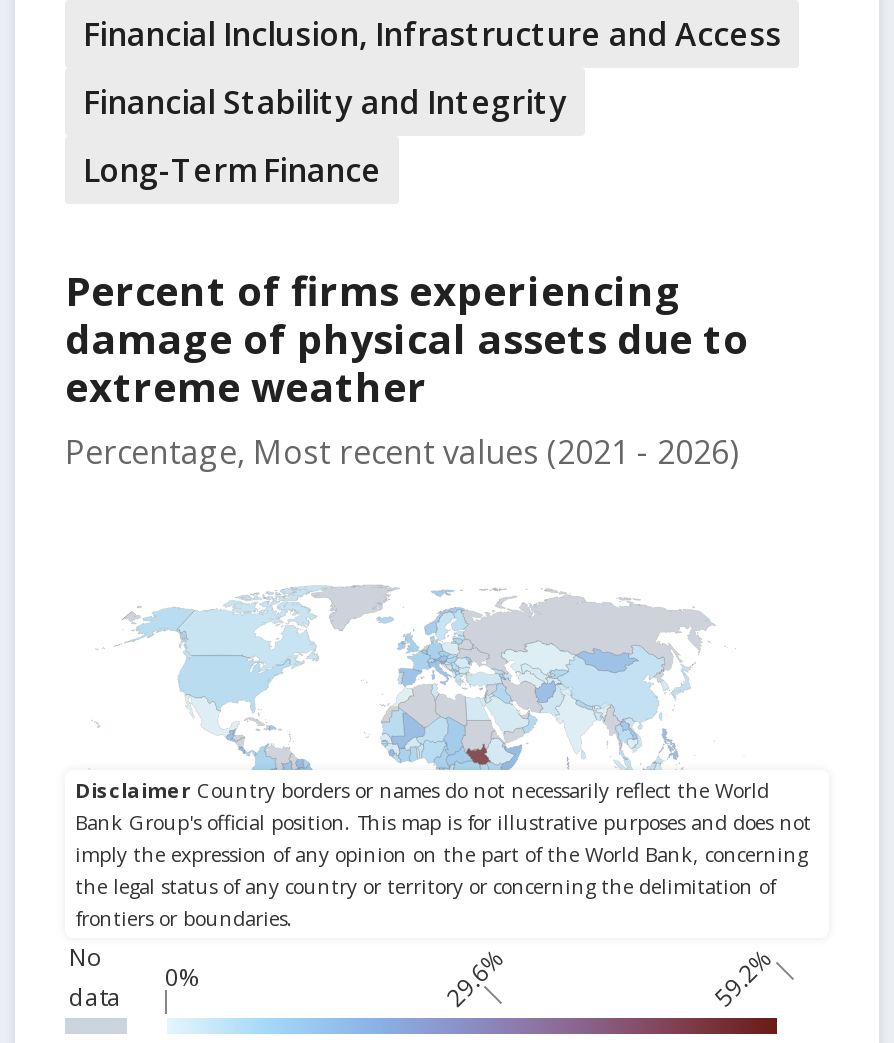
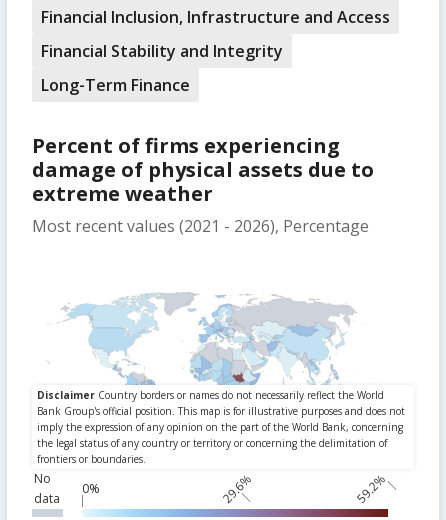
- Percentage, Most recent values (2021 - 2026)
+ Most recent values (2021 - 2026), Percentage
